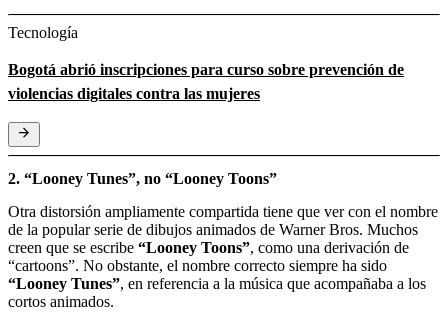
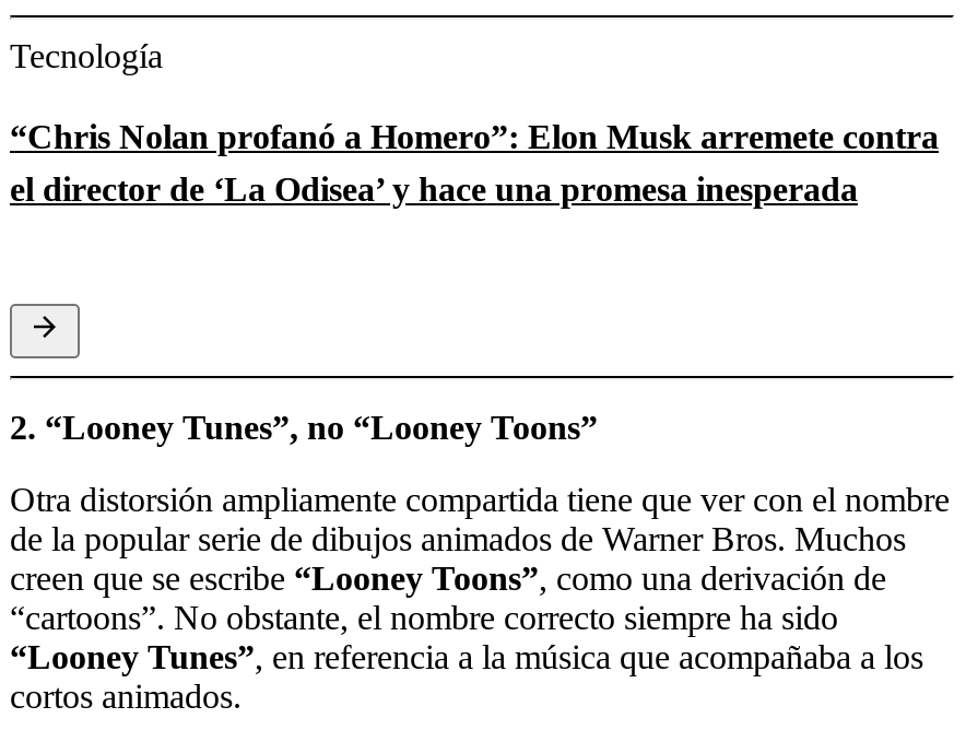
- Bogotá abrió inscripciones para curso sobre prevención de
- violencias digitales contra las mujeres
+ “Chris Nolan profanó a Homero”: Elon Musk arremete contra
+ el director de ‘La Odisea’ y hace una promesa inesperada
